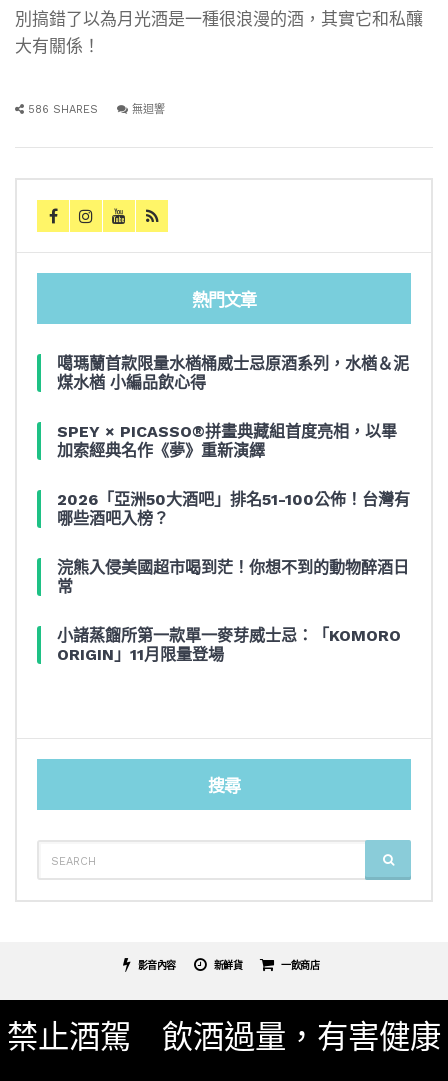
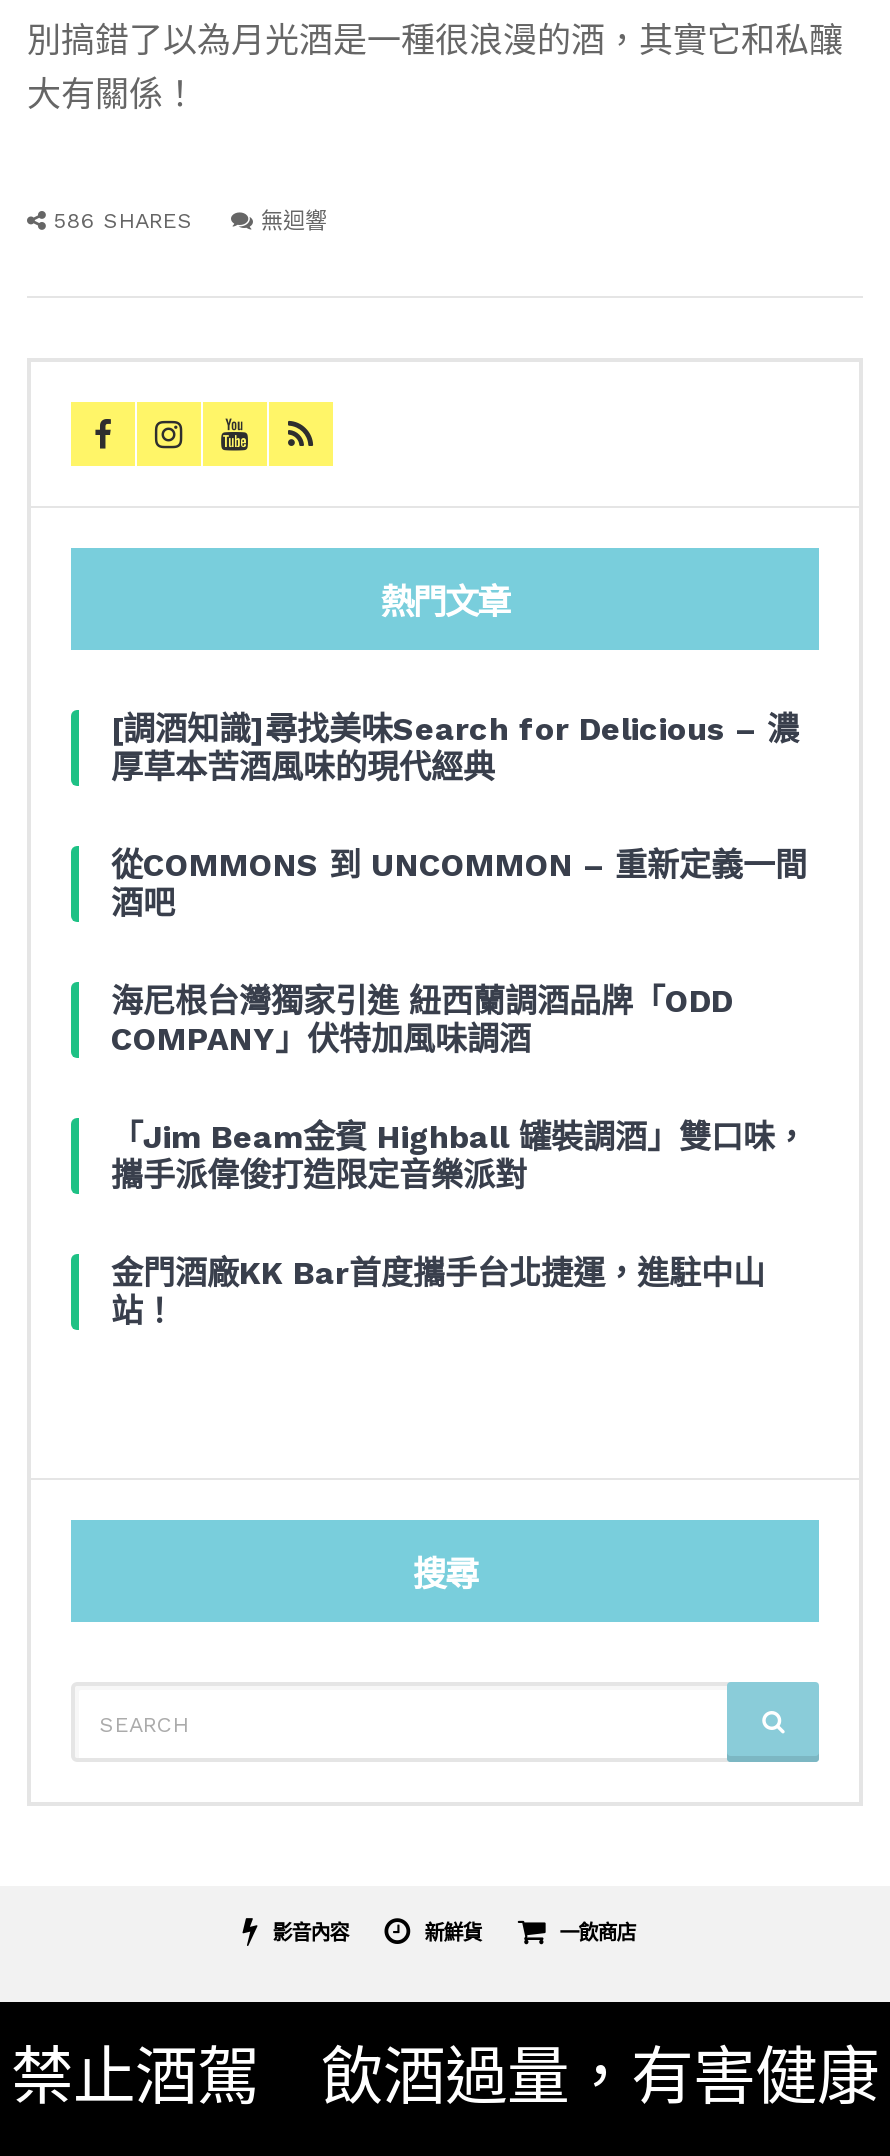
- 噶瑪蘭首款限量水楢桶威士忌原酒系列，水楢＆泥
- 煤水楢 小編品飲心得
+ [調酒知識]尋找美味Search for Delicious – 濃
+ 厚草本苦酒風味的現代經典

- SPEY × PICASSO®拼畫典藏組首度亮相，以畢
- 加索經典名作《夢》重新演繹
+ 從COMMONS 到 UNCOMMON – 重新定義一間
+ 酒吧

- 2026「亞洲50大酒吧」排名51-100公佈！台灣有
- 哪些酒吧入榜？
+ 海尼根台灣獨家引進 紐西蘭調酒品牌「ODD
+ COMPANY」伏特加風味調酒

- 浣熊入侵美國超市喝到茫！你想不到的動物醉酒日
- 常
+ 「Jim Beam金賓 Highball 罐裝調酒」雙口味，
+ 攜手派偉俊打造限定音樂派對

- 小諸蒸餾所第一款單一麥芽威士忌：「KOMORO
- ORIGIN」11月限量登場
+ 金門酒廠KK Bar首度攜手台北捷運，進駐中山
+ 站！
